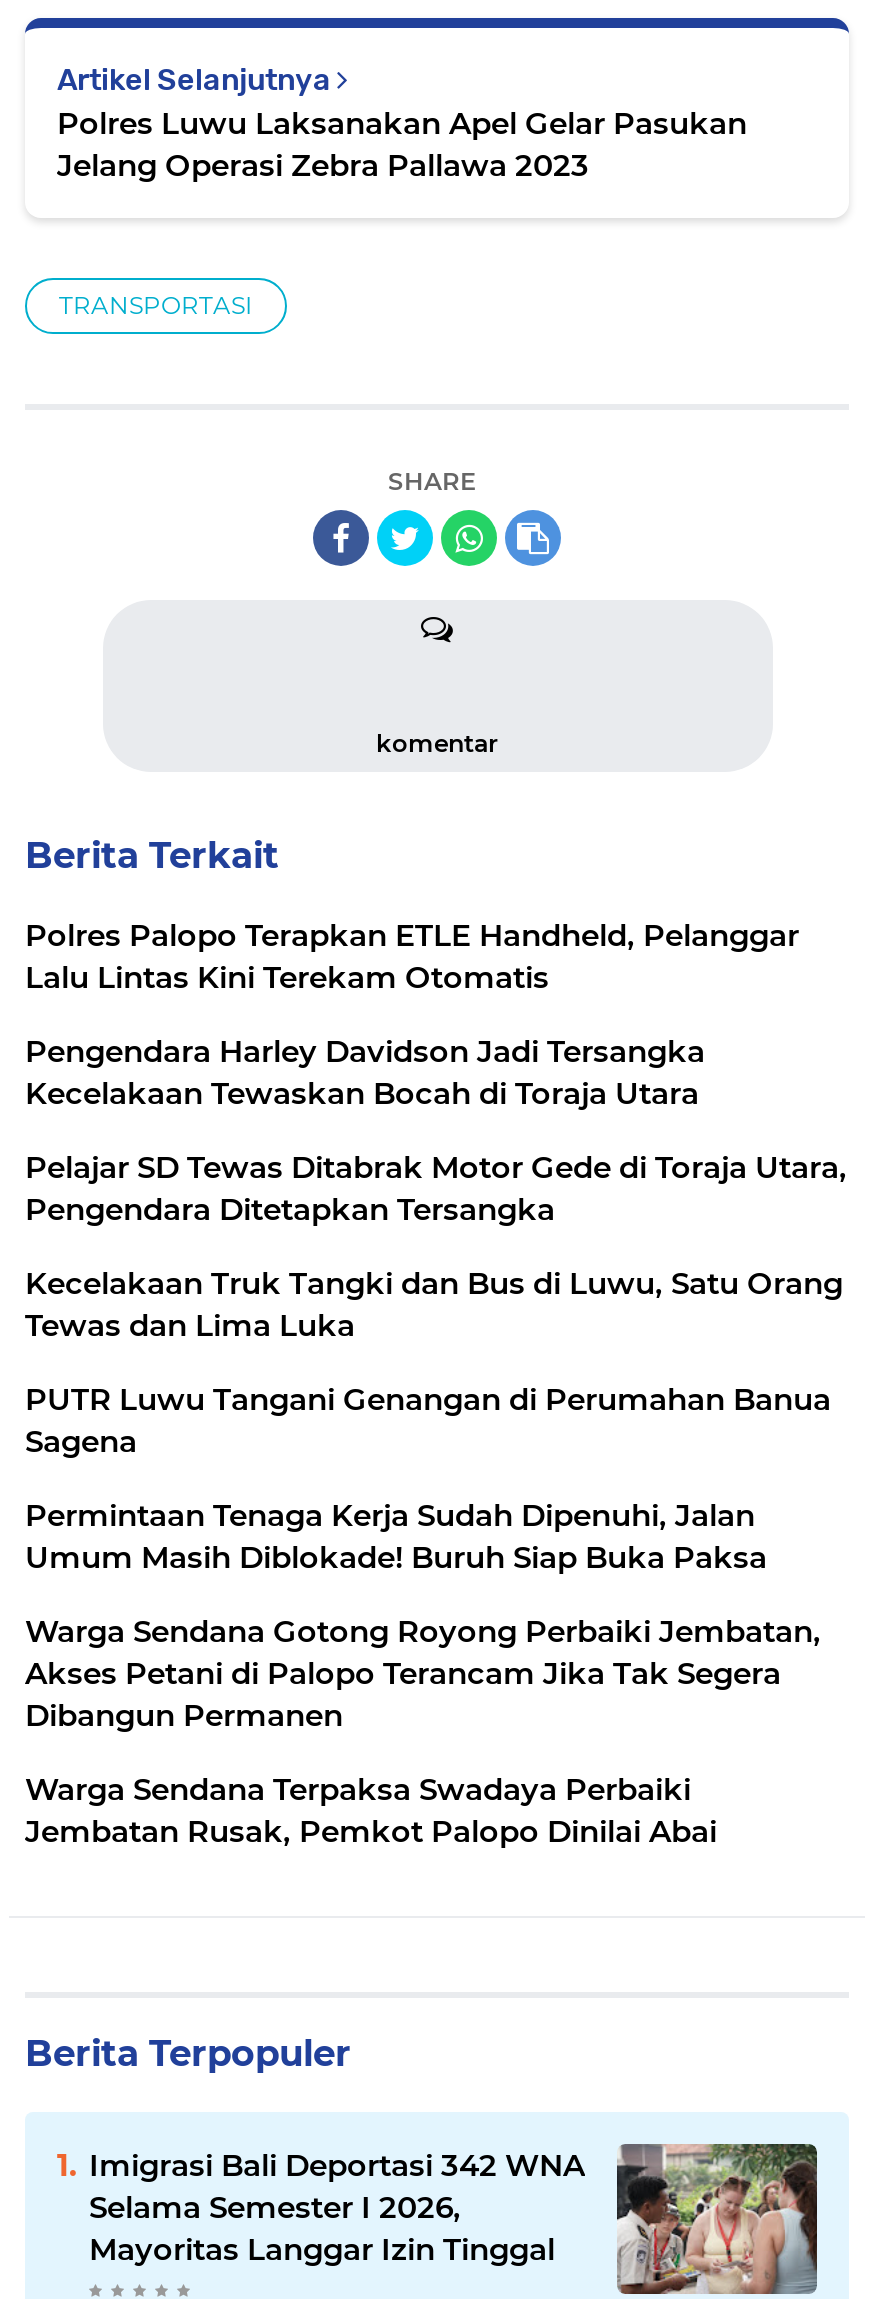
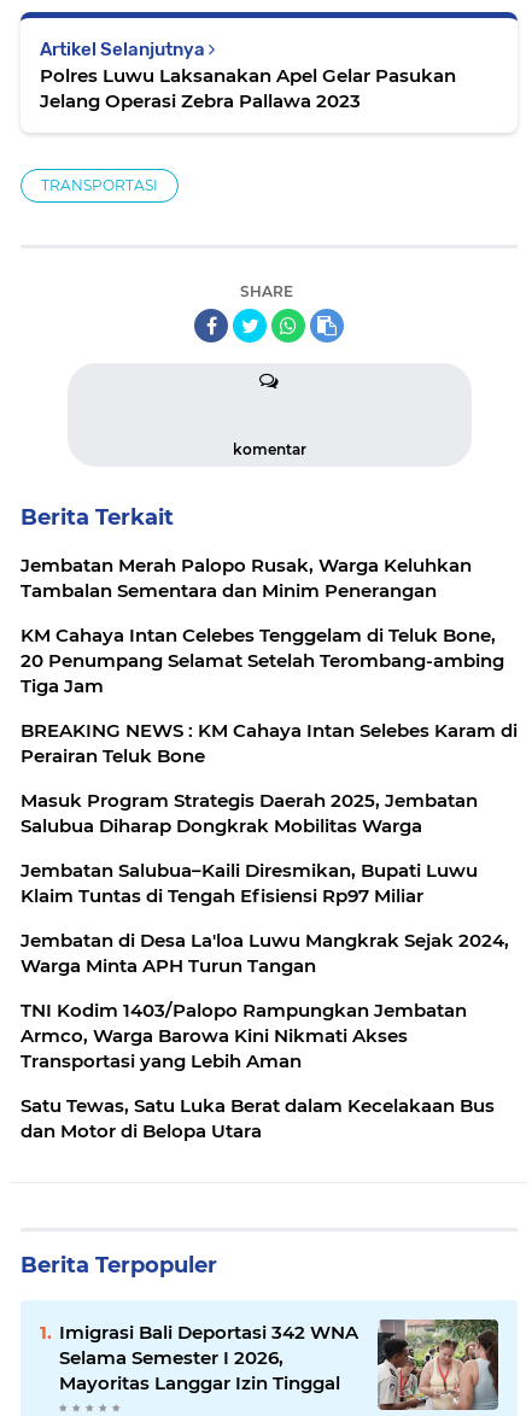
- Polres Palopo Terapkan ETLE Handheld, Pelanggar
- Lalu Lintas Kini Terekam Otomatis
+ Jembatan Merah Palopo Rusak, Warga Keluhkan
+ Tambalan Sementara dan Minim Penerangan

- Pengendara Harley Davidson Jadi Tersangka
- Kecelakaan Tewaskan Bocah di Toraja Utara
+ KM Cahaya Intan Celebes Tenggelam di Teluk Bone,
+ 20 Penumpang Selamat Setelah Terombang-ambing
+ Tiga Jam

- Pelajar SD Tewas Ditabrak Motor Gede di Toraja Utara,
- Pengendara Ditetapkan Tersangka
+ BREAKING NEWS : KM Cahaya Intan Selebes Karam di
+ Perairan Teluk Bone

- Kecelakaan Truk Tangki dan Bus di Luwu, Satu Orang
- Tewas dan Lima Luka
+ Masuk Program Strategis Daerah 2025, Jembatan
+ Salubua Diharap Dongkrak Mobilitas Warga

- PUTR Luwu Tangani Genangan di Perumahan Banua
- Sagena
+ Jembatan Salubua–Kaili Diresmikan, Bupati Luwu
+ Klaim Tuntas di Tengah Efisiensi Rp97 Miliar

- Permintaan Tenaga Kerja Sudah Dipenuhi, Jalan
- Umum Masih Diblokade! Buruh Siap Buka Paksa
+ Jembatan di Desa La'loa Luwu Mangkrak Sejak 2024,
+ Warga Minta APH Turun Tangan

- Warga Sendana Gotong Royong Perbaiki Jembatan,
- Akses Petani di Palopo Terancam Jika Tak Segera
- Dibangun Permanen
+ TNI Kodim 1403/Palopo Rampungkan Jembatan
+ Armco, Warga Barowa Kini Nikmati Akses
+ Transportasi yang Lebih Aman

- Warga Sendana Terpaksa Swadaya Perbaiki
- Jembatan Rusak, Pemkot Palopo Dinilai Abai
+ Satu Tewas, Satu Luka Berat dalam Kecelakaan Bus
+ dan Motor di Belopa Utara
